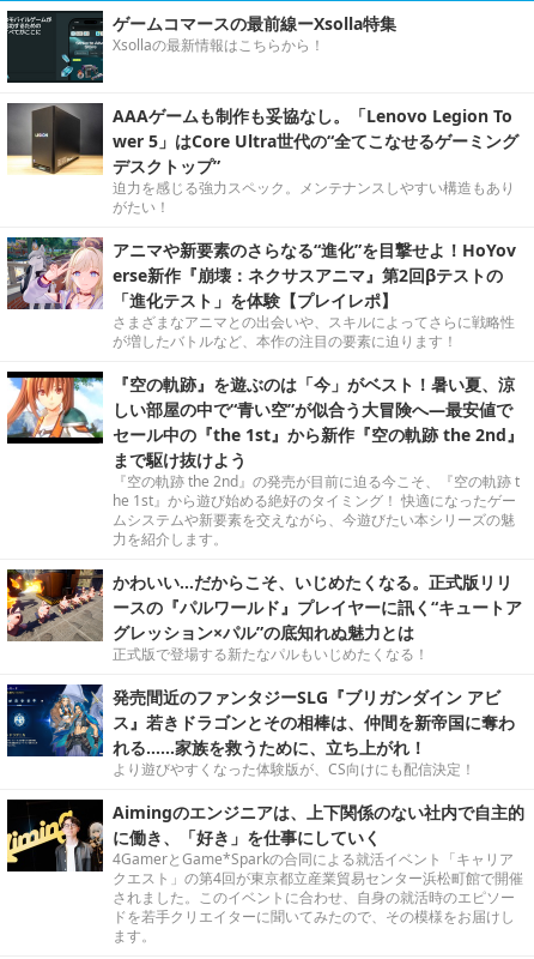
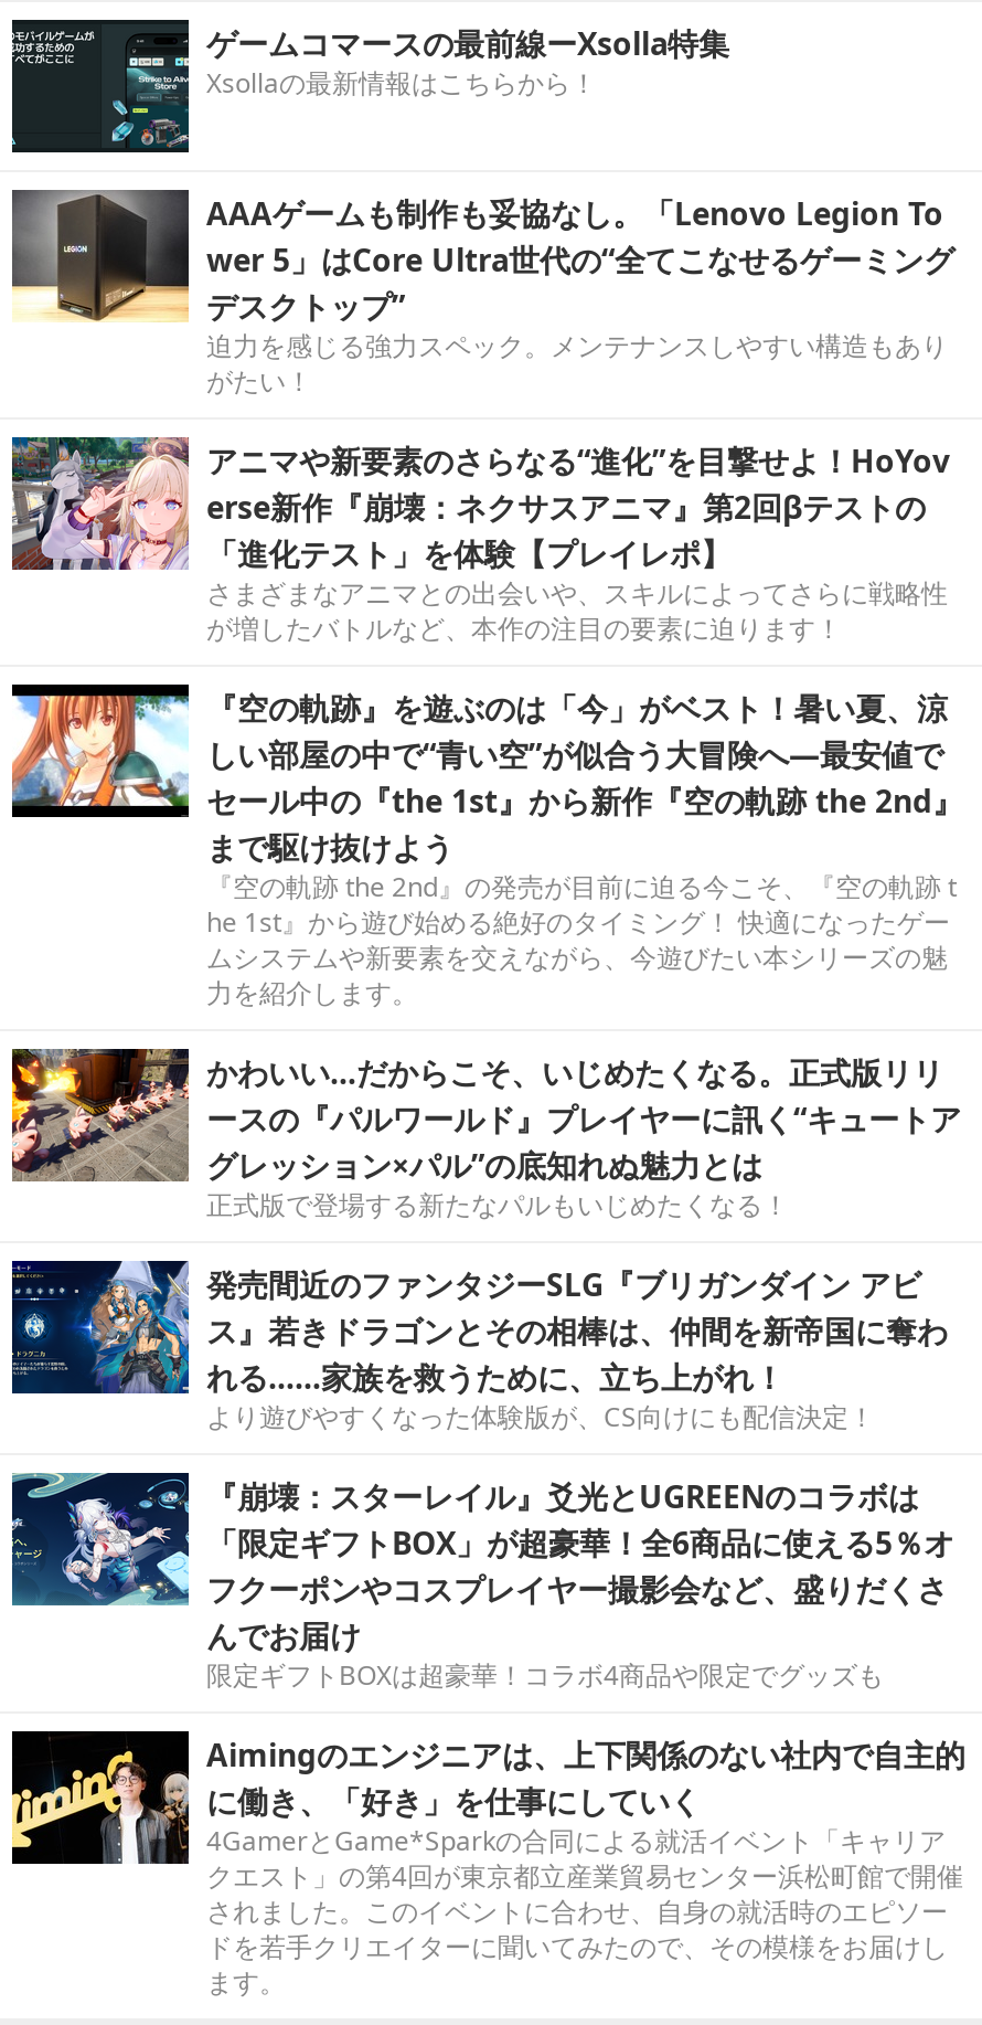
+ [image]
+ 『崩壊：スターレイル』爻光とUGREENのコラボは
+ 「限定ギフトBOX」が超豪華！全6商品に使える5％オ
+ フクーポンやコスプレイヤー撮影会など、盛りだくさ
+ んでお届け
+ 限定ギフトBOXは超豪華！コラボ4商品や限定でグッズも
